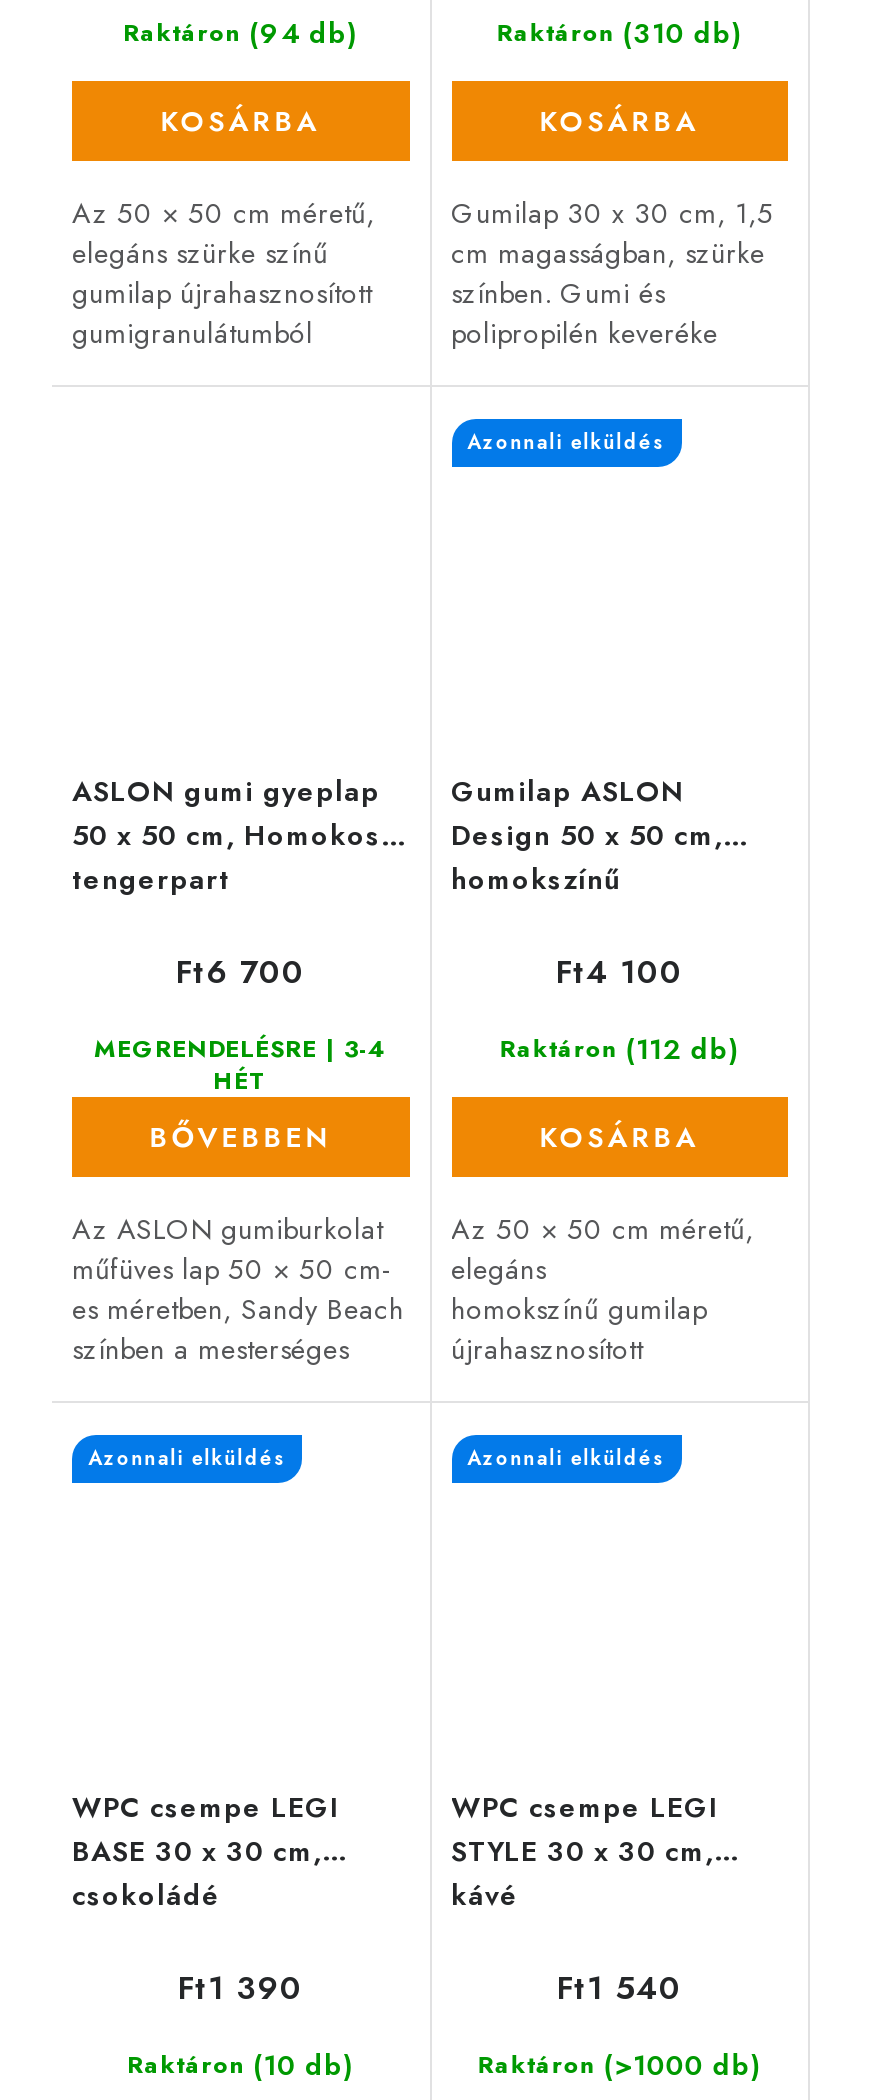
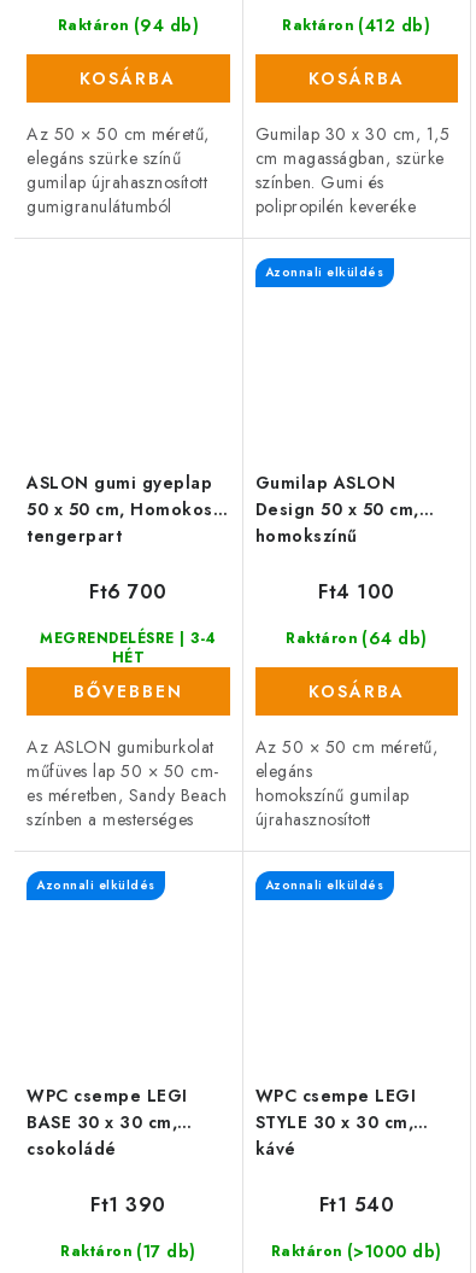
- Raktáron (310 db)
+ Raktáron (412 db)

- Raktáron (112 db)
+ Raktáron (64 db)

- Raktáron (10 db)
+ Raktáron (17 db)
